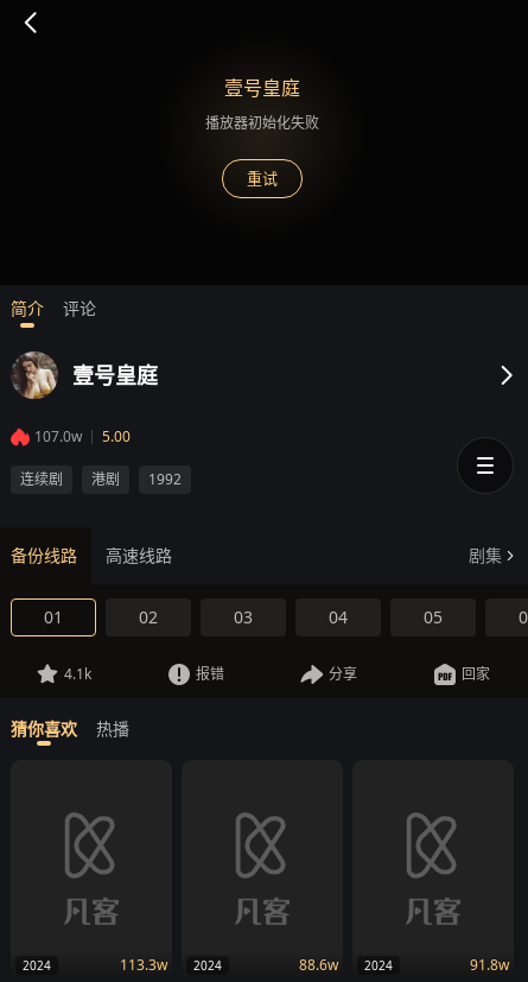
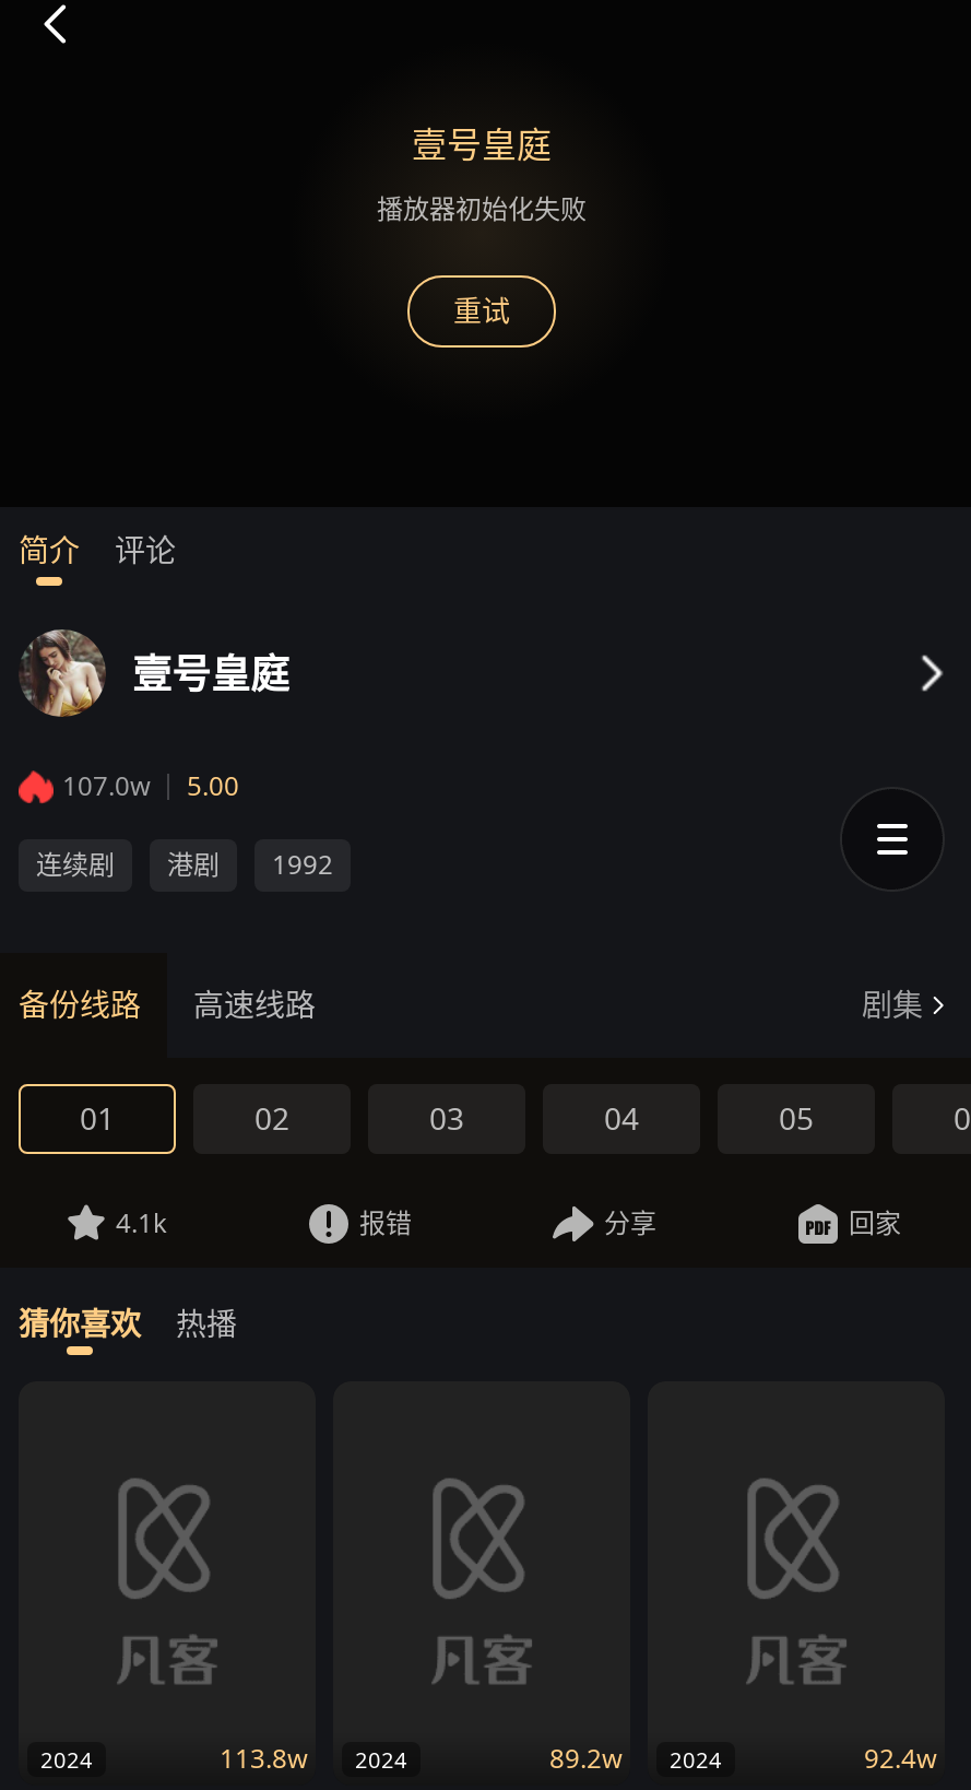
- 113.3w 2024
+ 113.8w 2024

- 88.6w 2024
+ 89.2w 2024

- 91.8w
+ 92.4w
